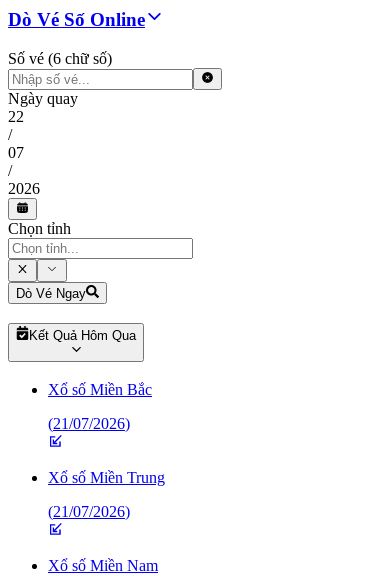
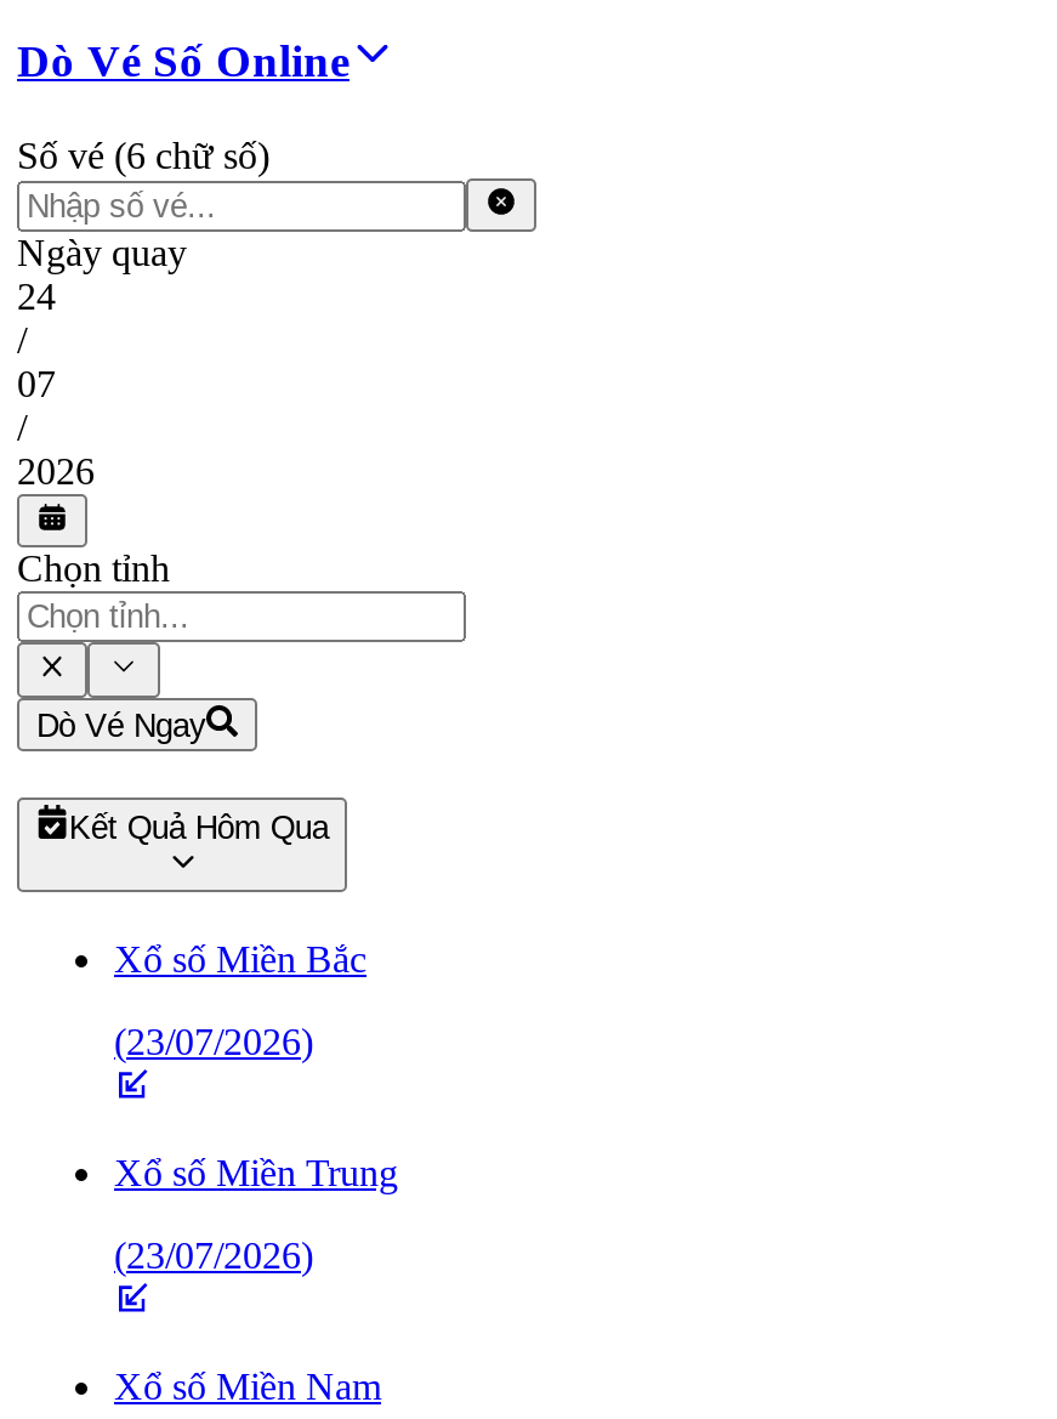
- 22
+ 24

- (21/07/2026)
+ (23/07/2026)

- (21/07/2026)
+ (23/07/2026)
